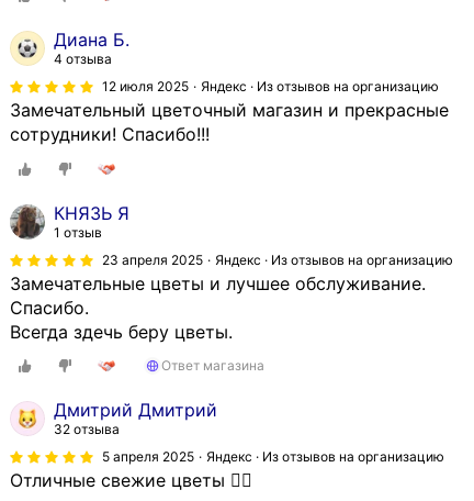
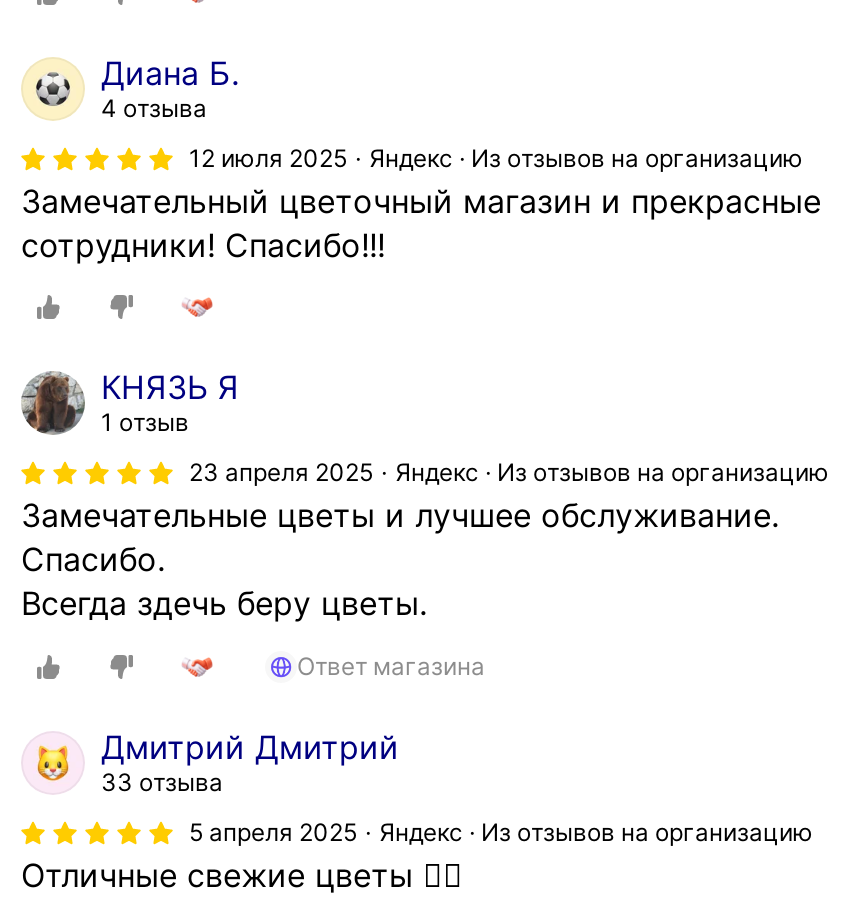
- 32 отзыва
+ 33 отзыва
